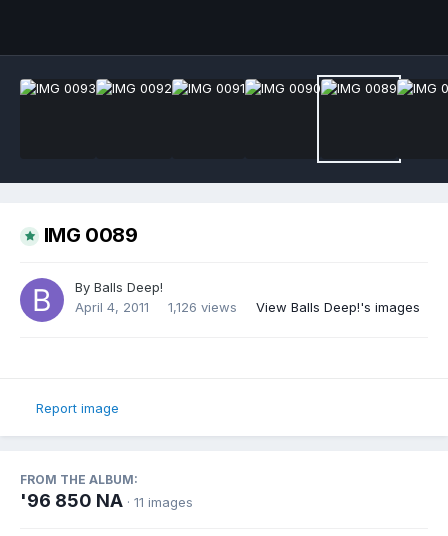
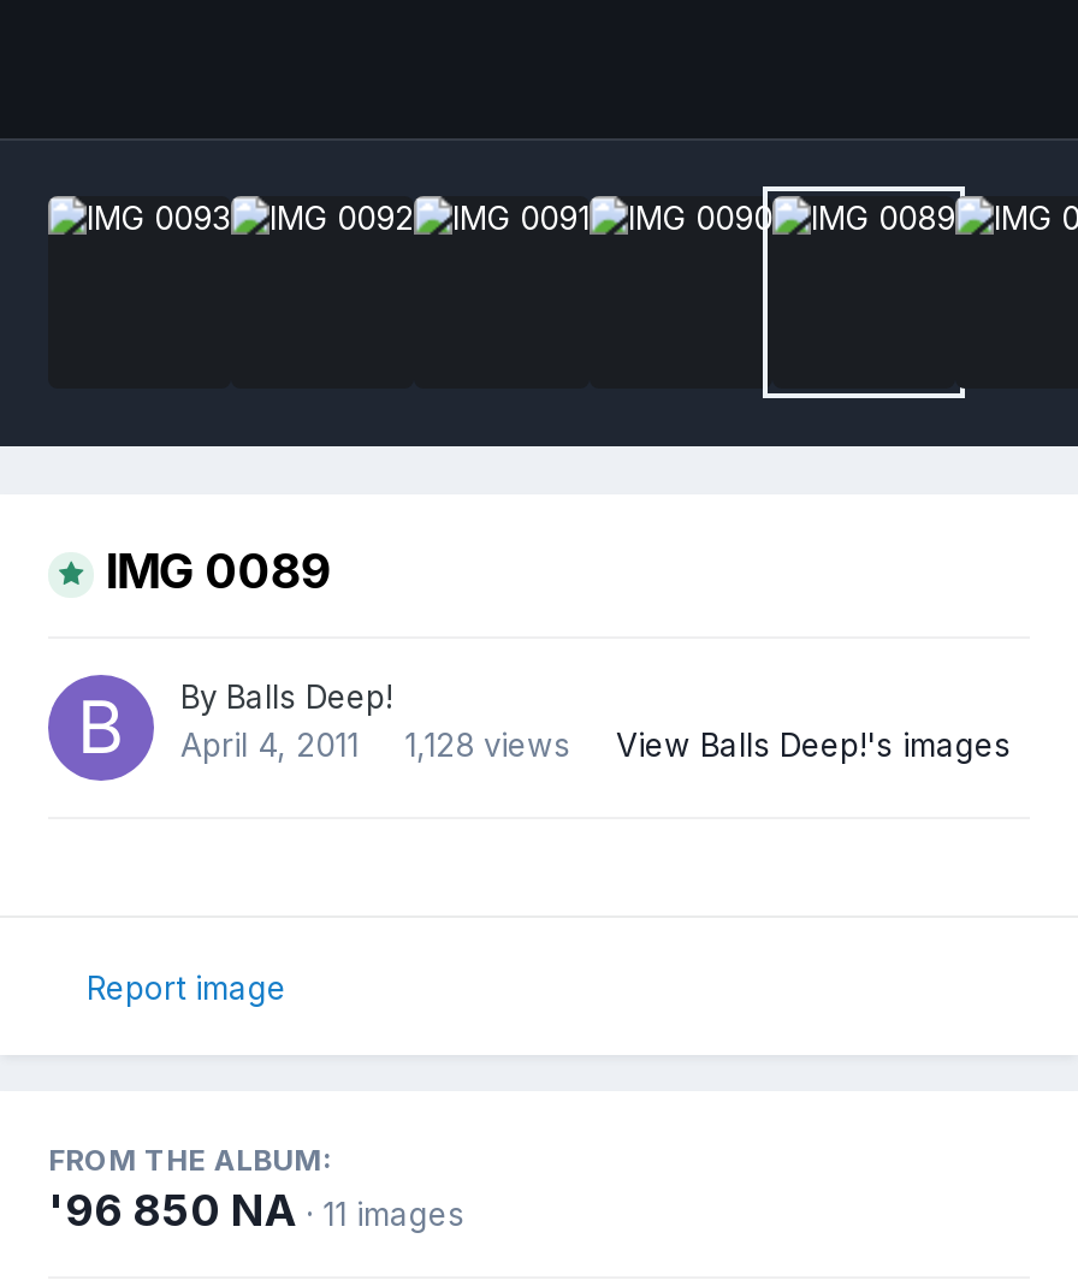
- April 4, 2011 1,126 views View Balls Deep!'s images
+ April 4, 2011 1,128 views View Balls Deep!'s images
